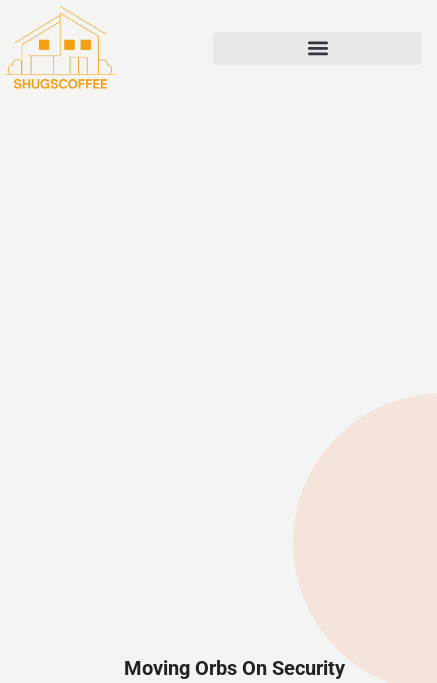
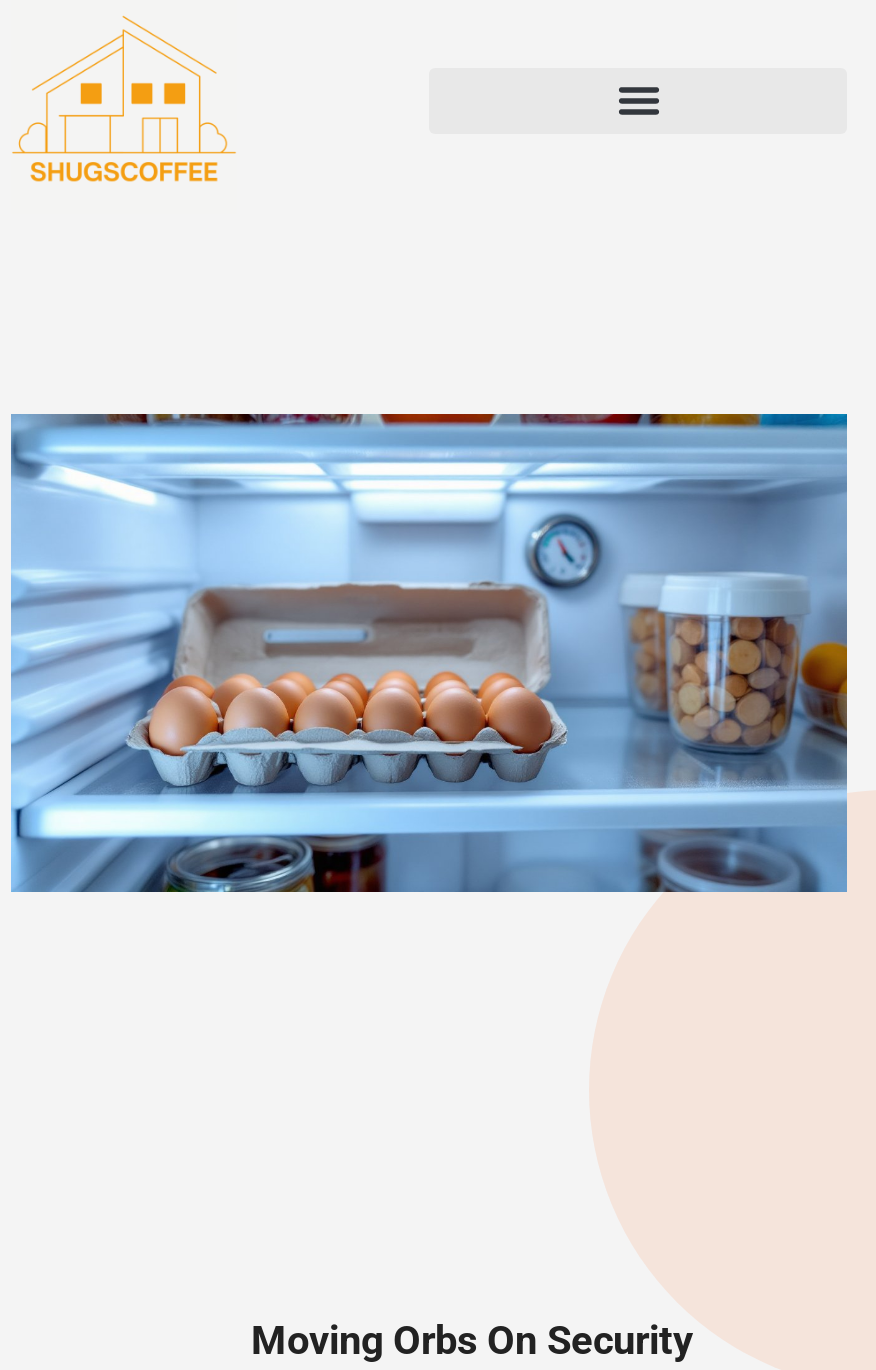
+ [image]
